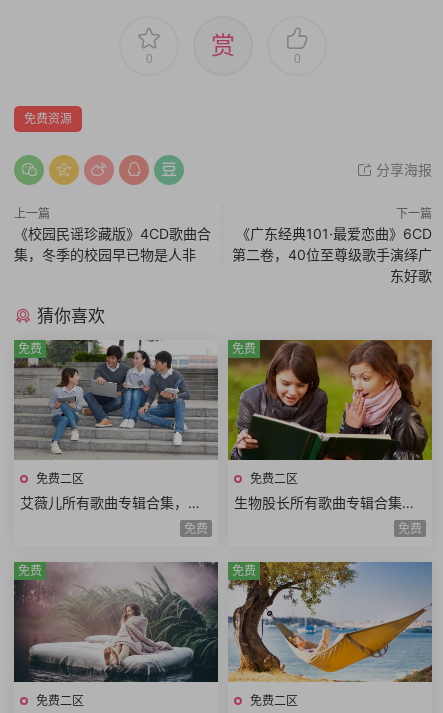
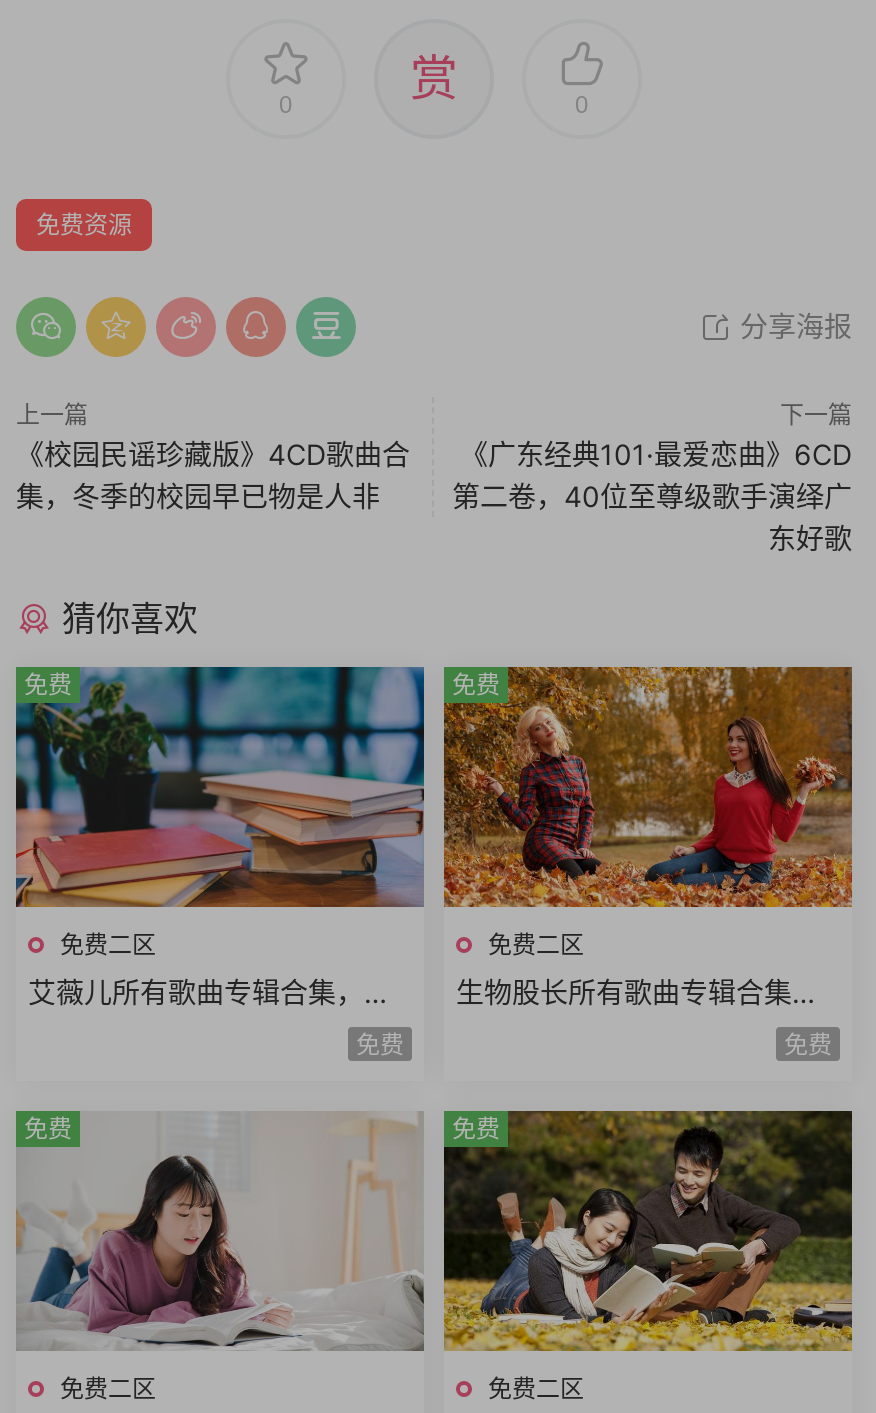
- [image]
+ [image]

- [image]
+ [image]

- [image]
+ [image]

- [image]
+ [image]
